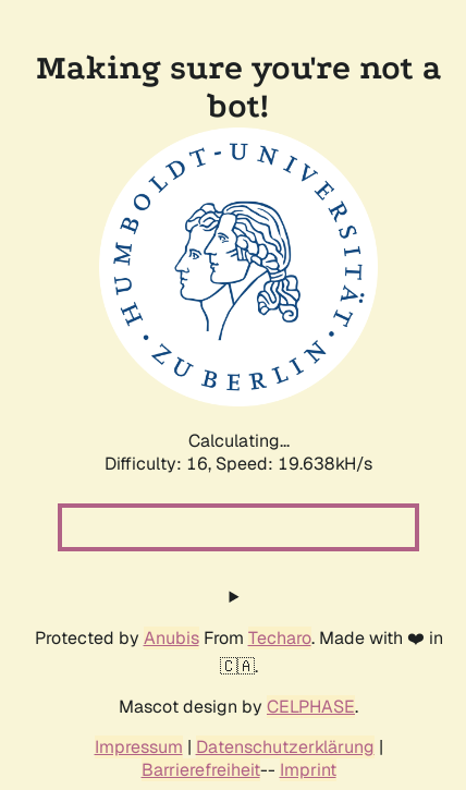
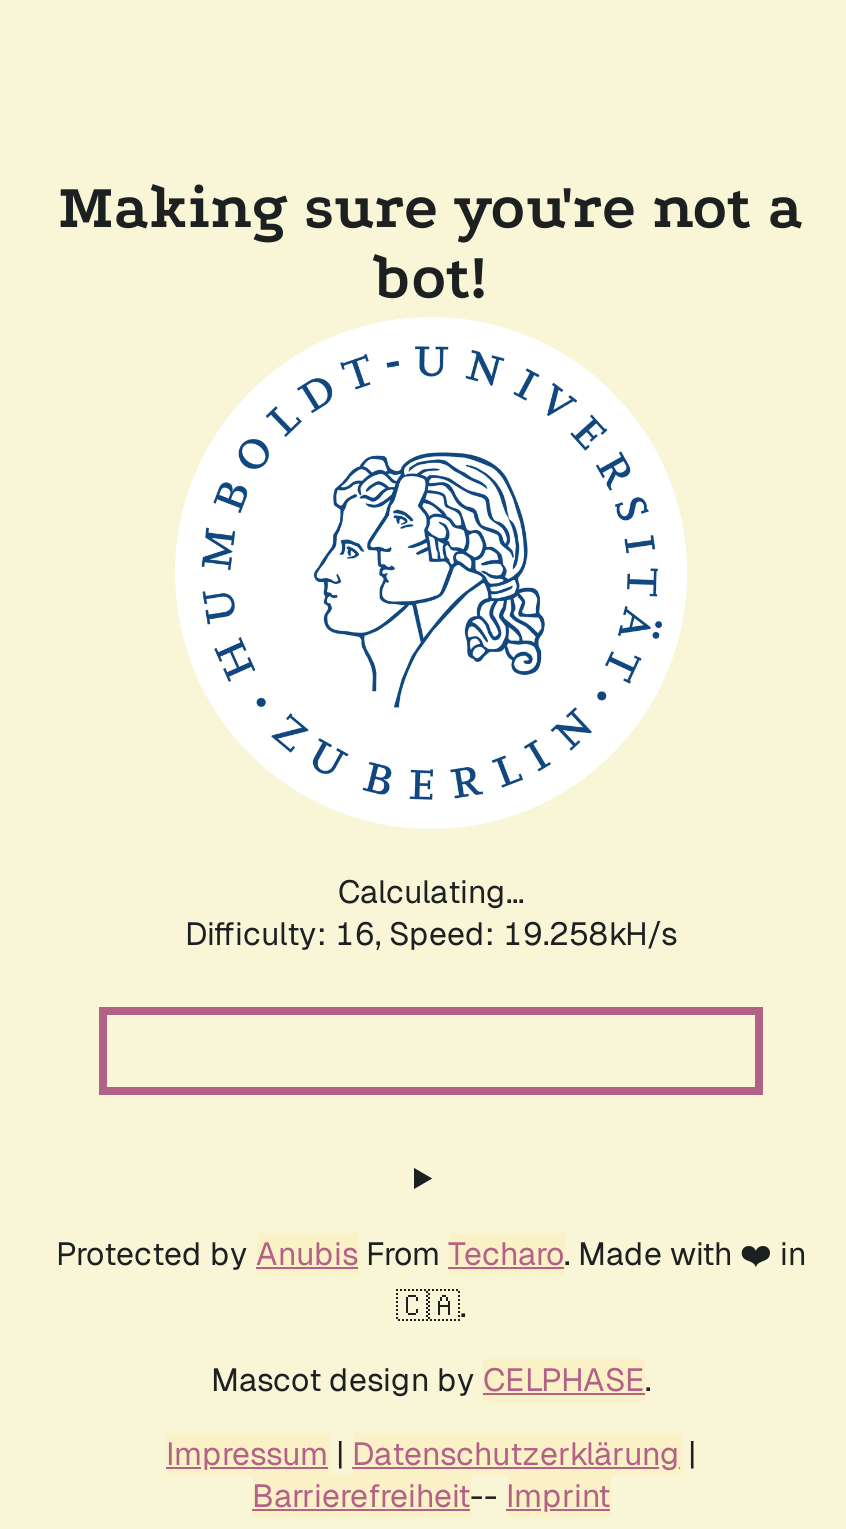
- Difficulty: 16, Speed: 19.638kH/s
+ Difficulty: 16, Speed: 19.258kH/s
